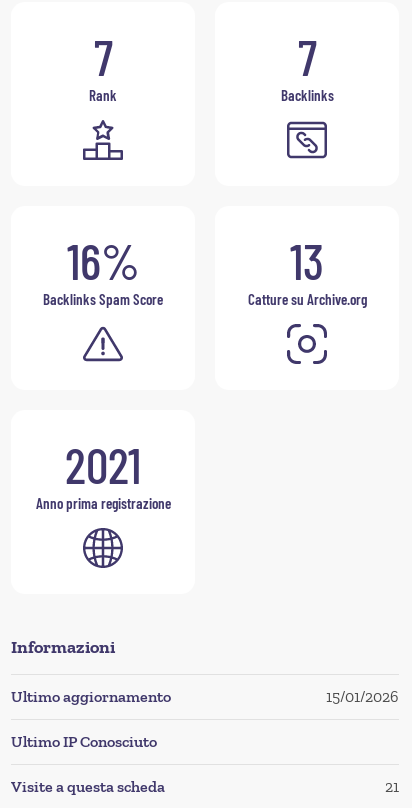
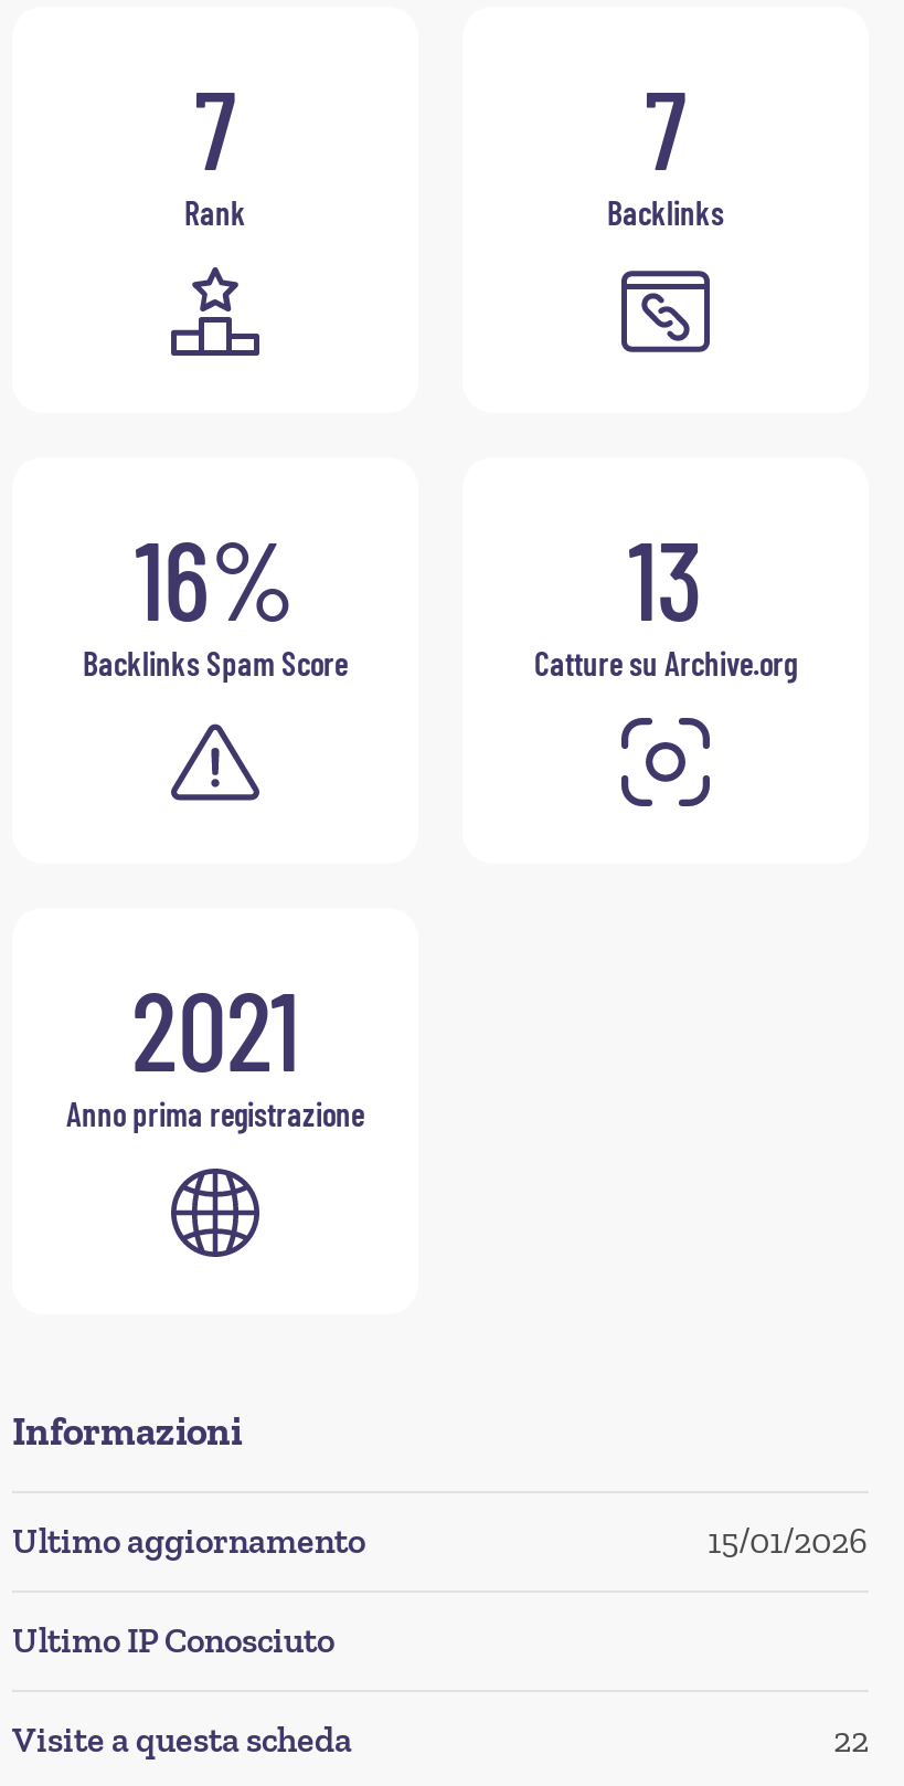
- 21
+ 22
